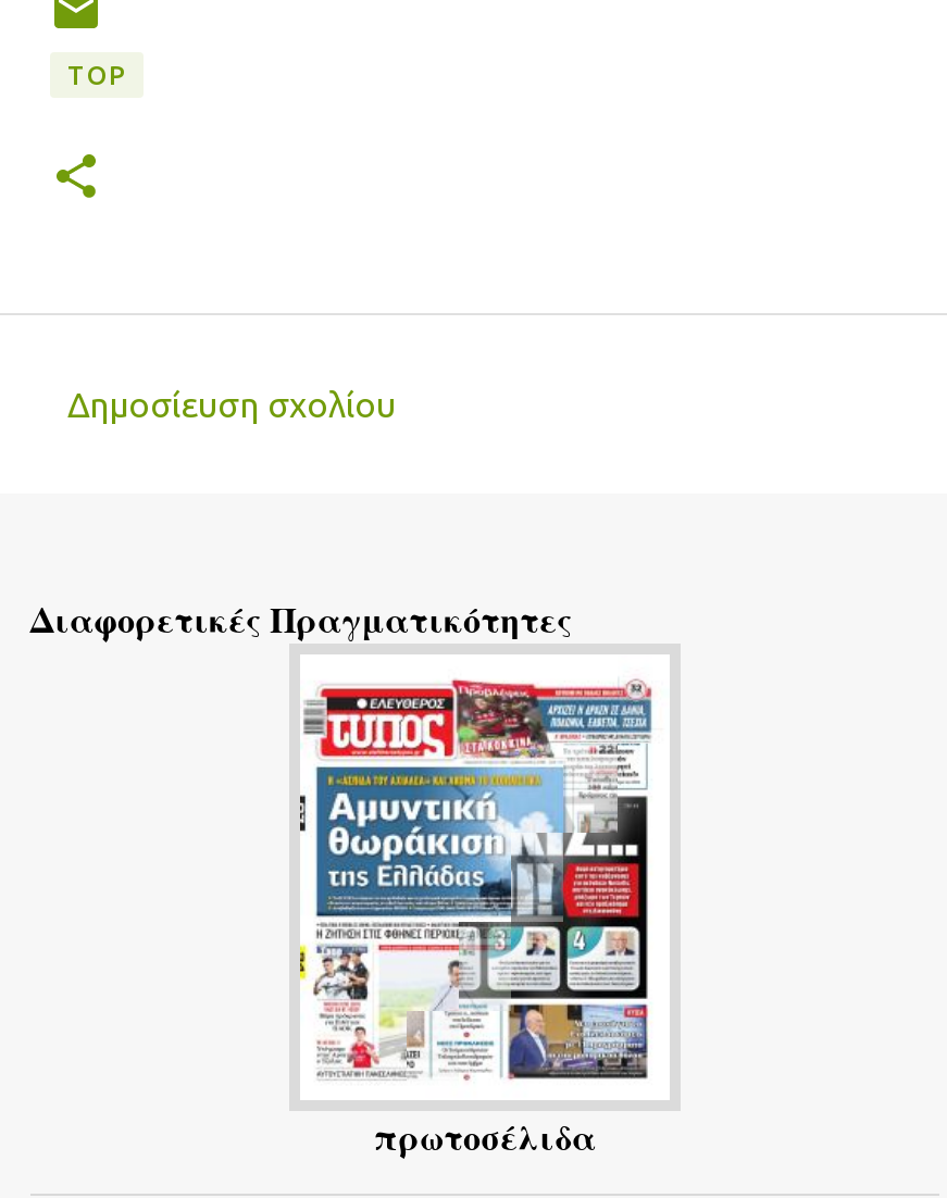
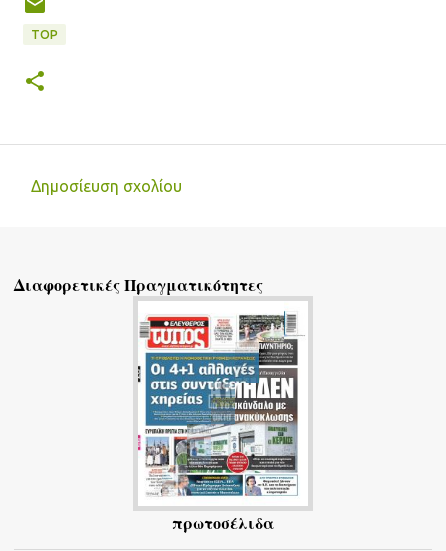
- [image]
+ [image]
